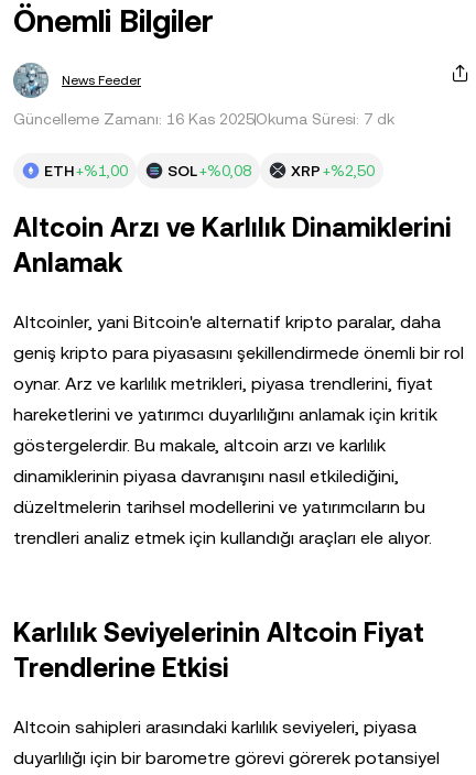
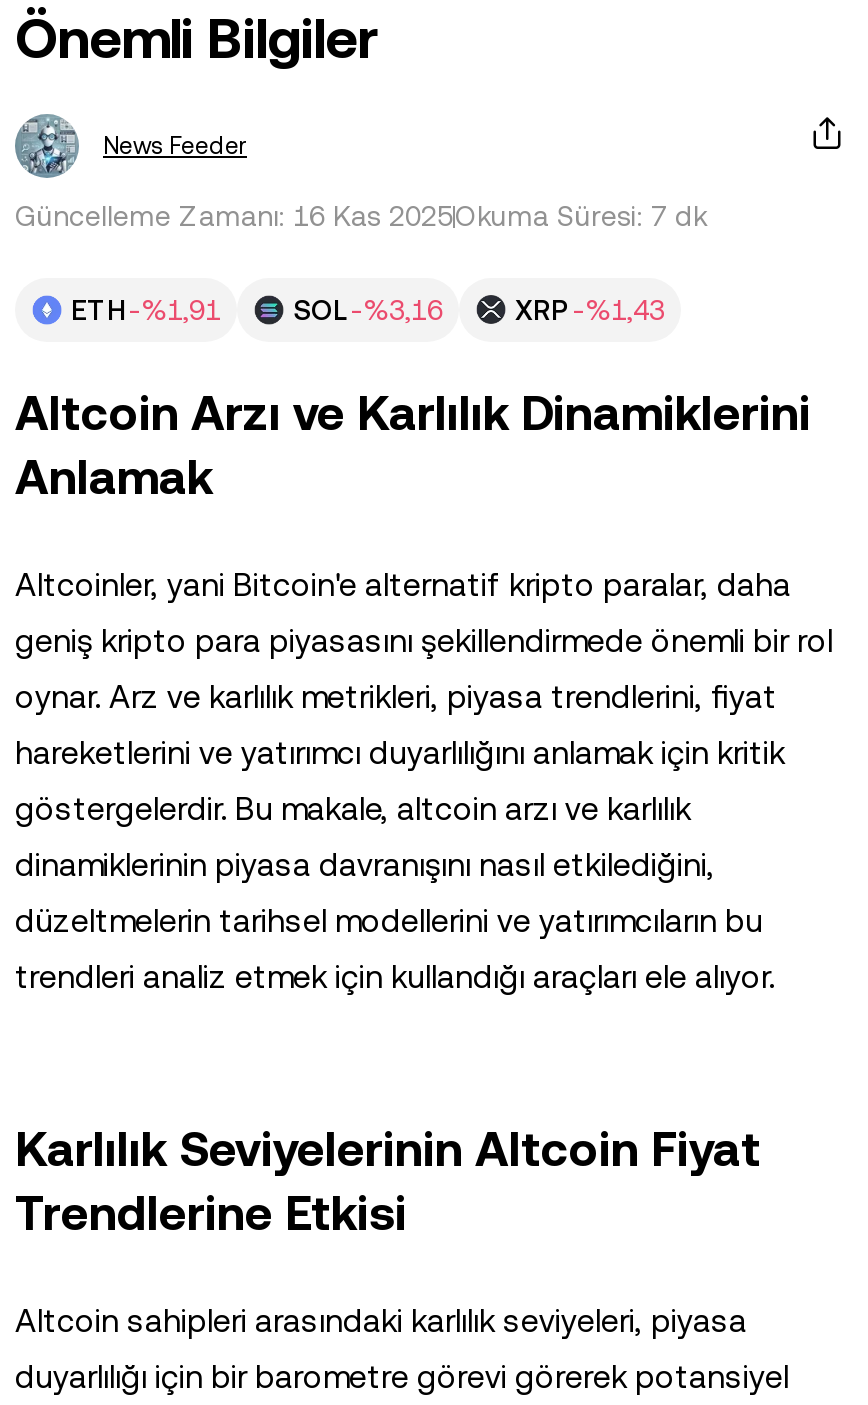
- ETH +%1,00
+ ETH -%1,91

- SOL +%0,08
+ SOL -%3,16

- XRP +%2,50
+ XRP -%1,43
